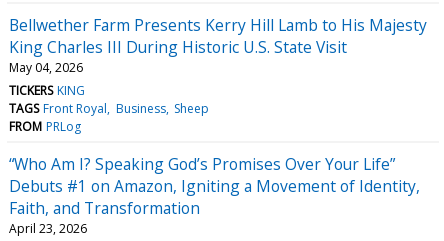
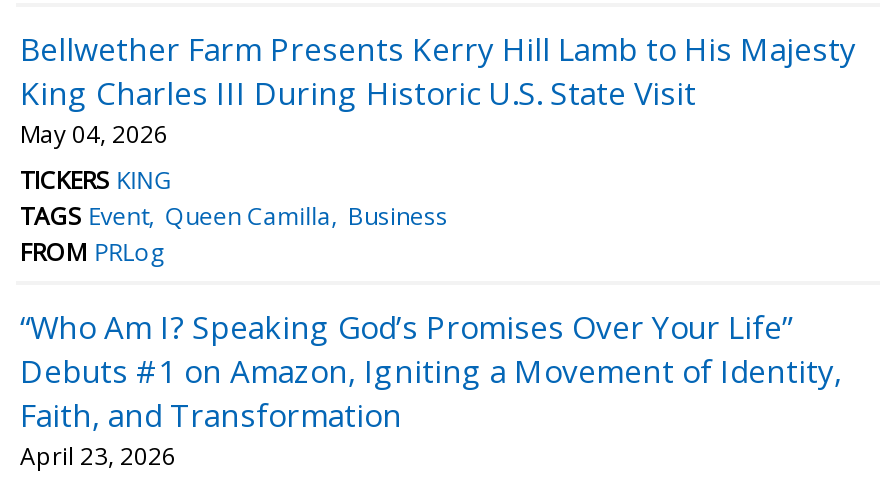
- TAGS Front Royal Business Sheep
+ TAGS Event Queen Camilla Business
